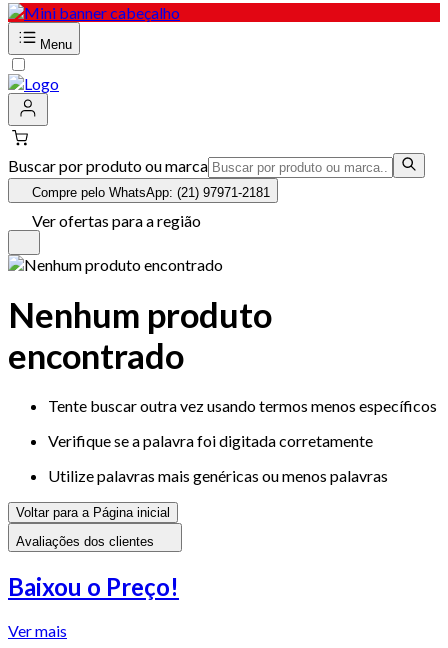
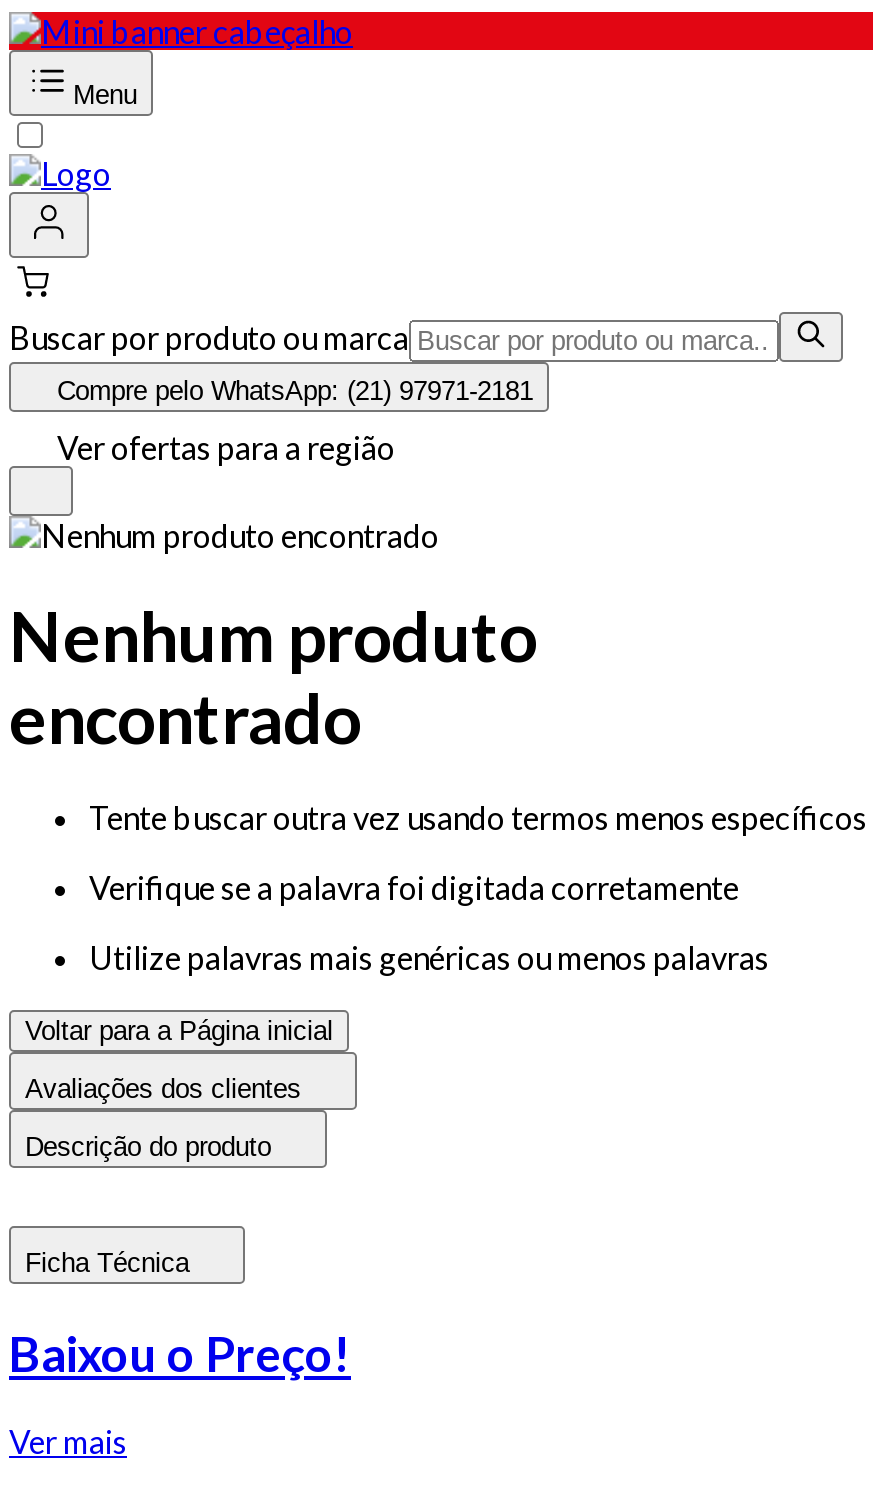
+ Descrição do produto

+ Ficha Técnica
